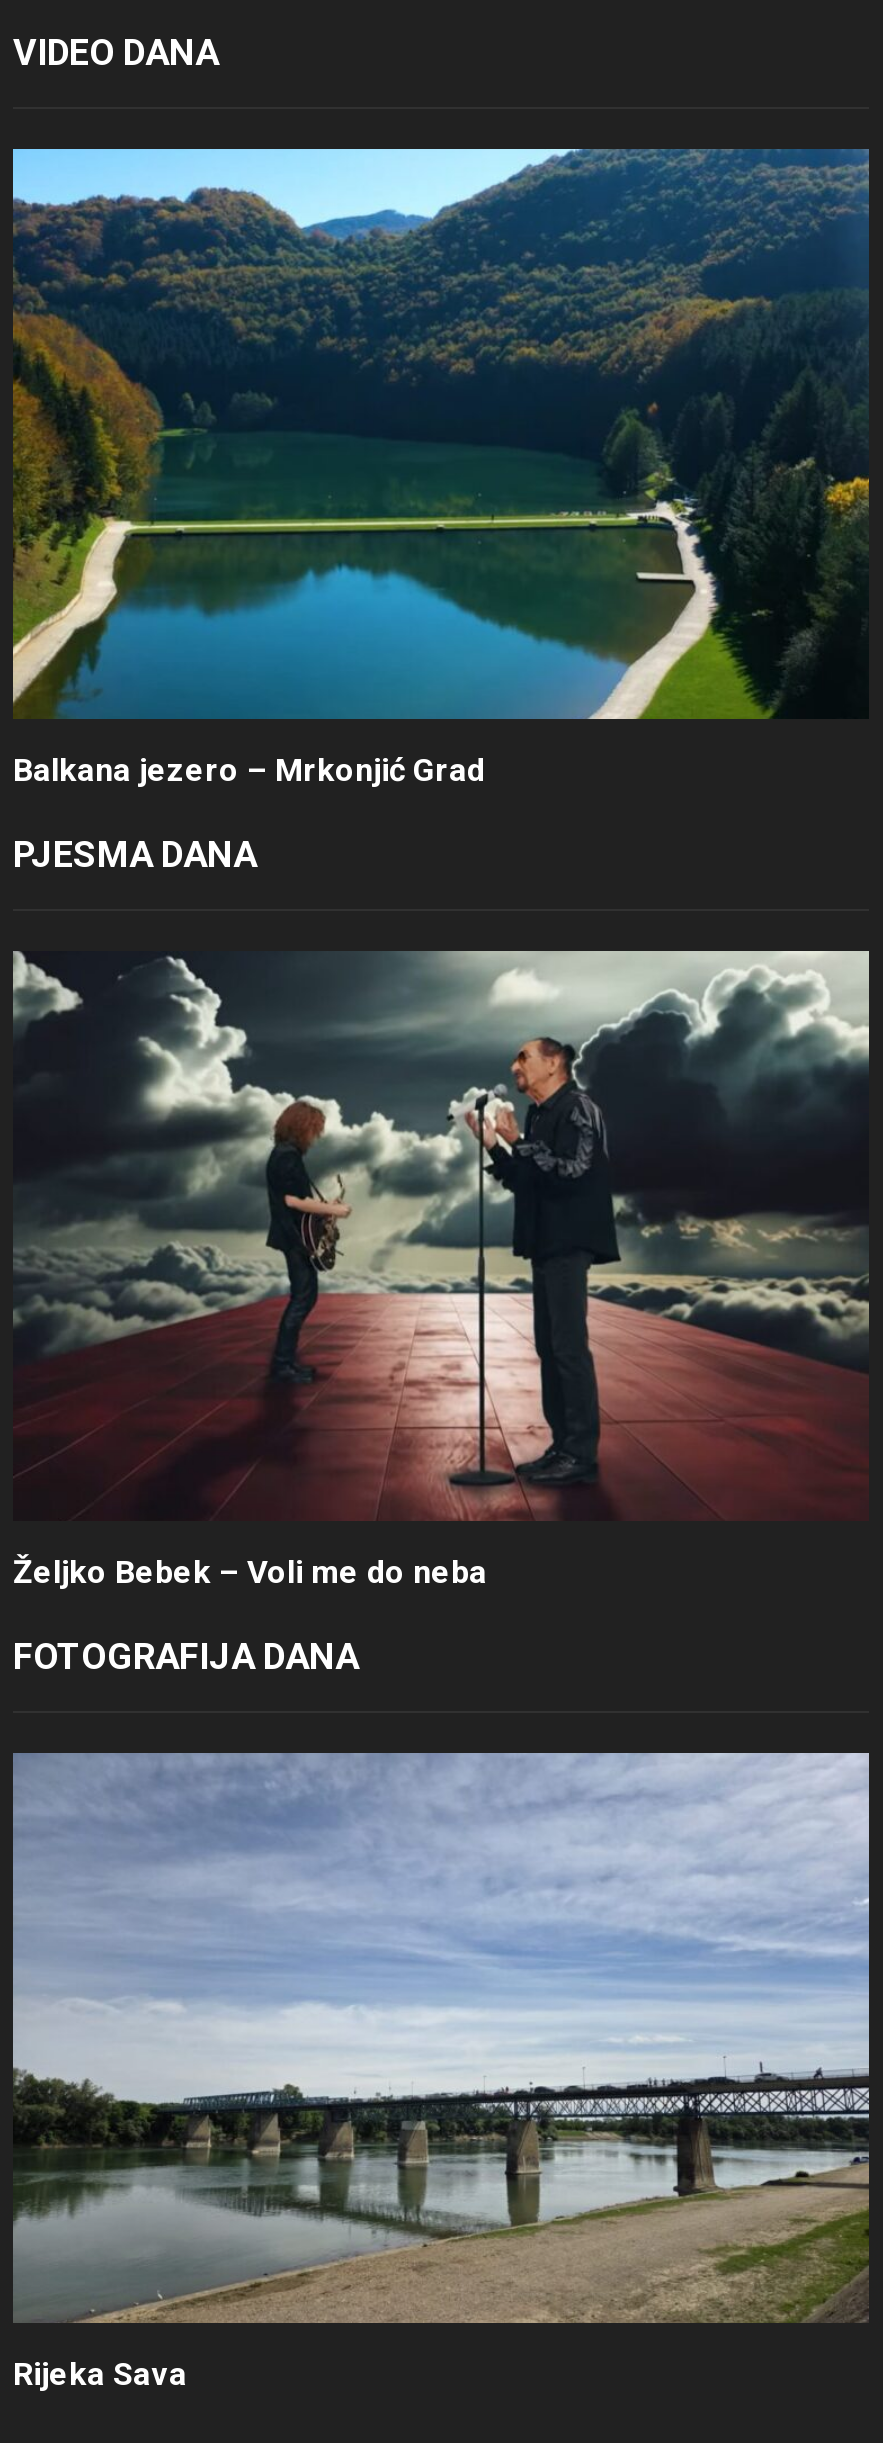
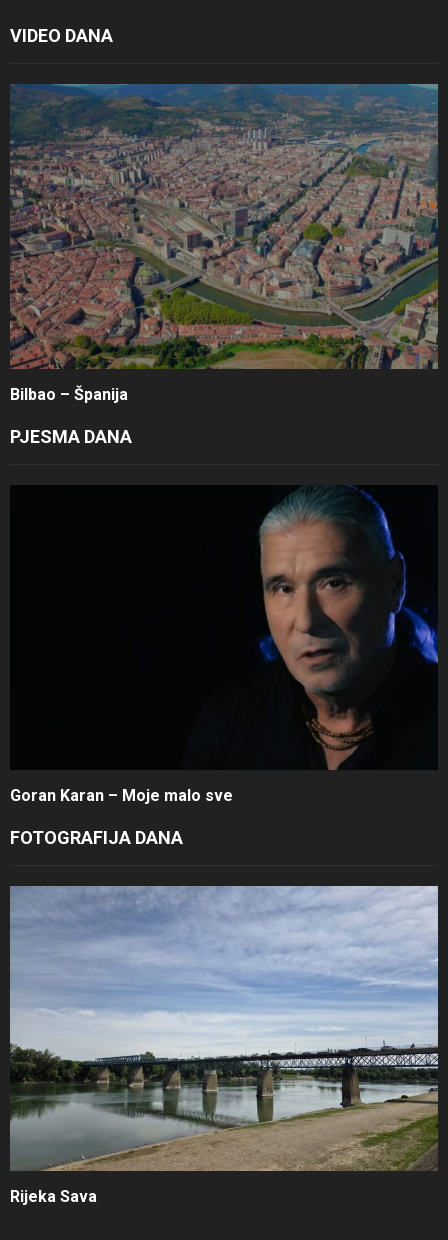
- [image]
- Balkana jezero – Mrkonjić Grad
+ [image]
+ Bilbao – Španija

- [image]
- Željko Bebek – Voli me do neba
+ [image]
+ Goran Karan – Moje malo sve
